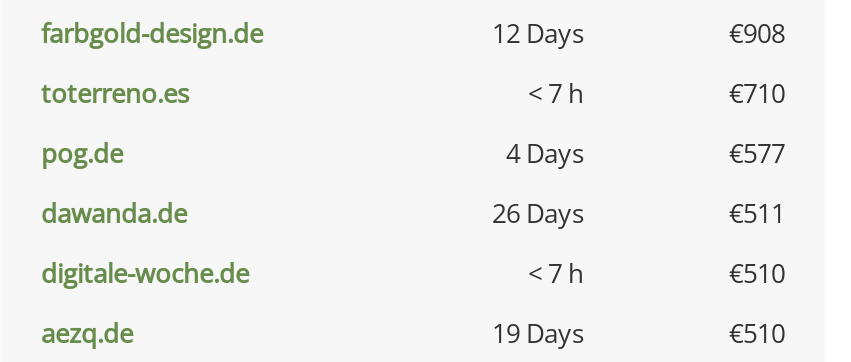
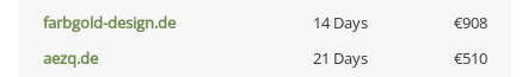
- 12 Days
+ 14 Days

- toterreno.es
- < 7 h
- €710
- pog.de
- 4 Days
- €577
- dawanda.de
- 26 Days
- €511
- digitale-woche.de
- < 7 h
- €510

- 19 Days
+ 21 Days
